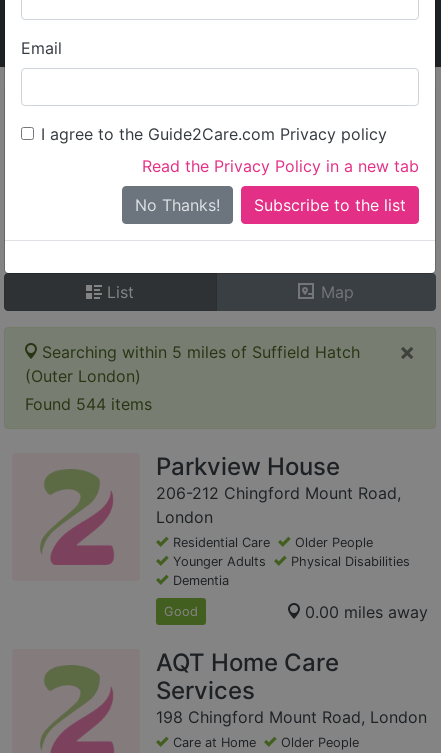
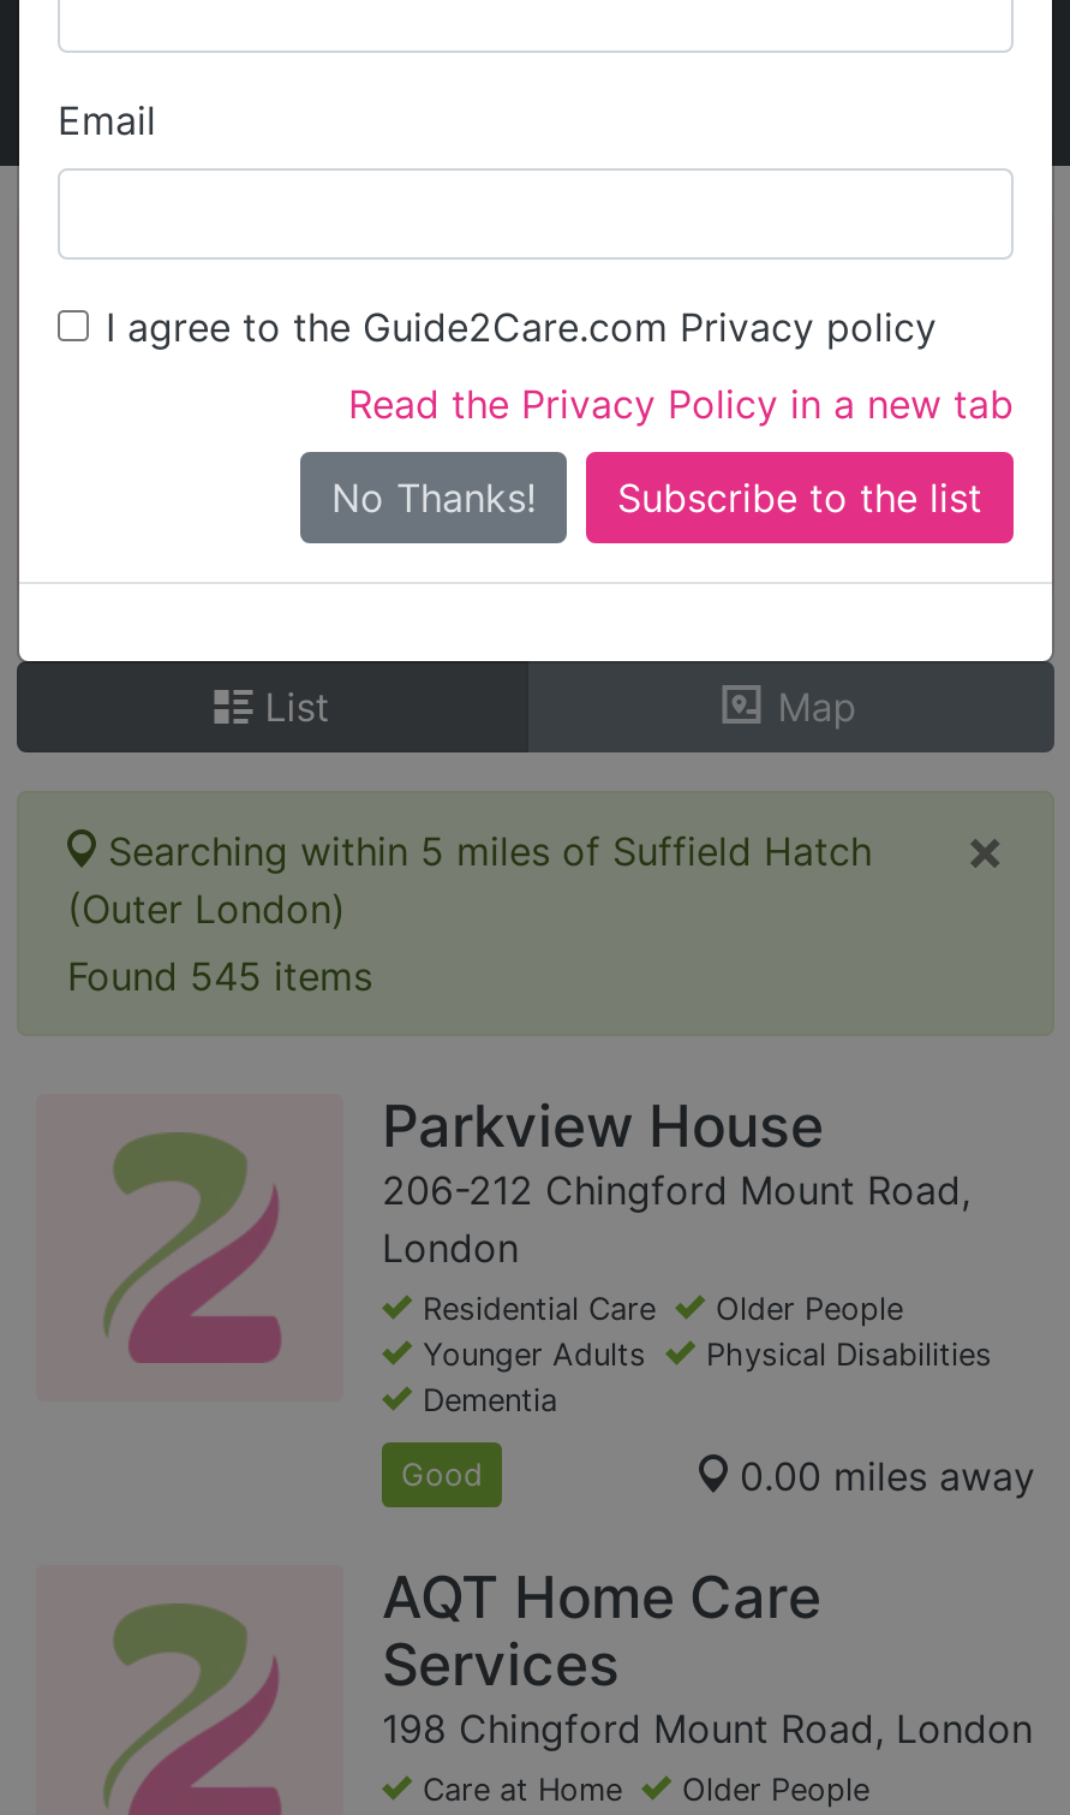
- Found 544 items
+ Found 545 items
